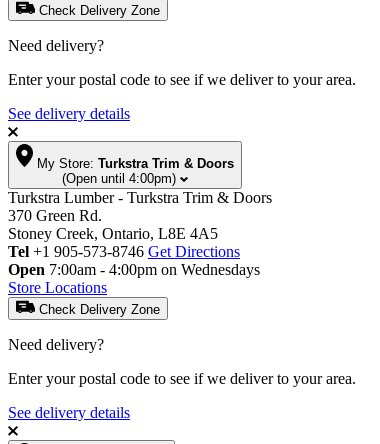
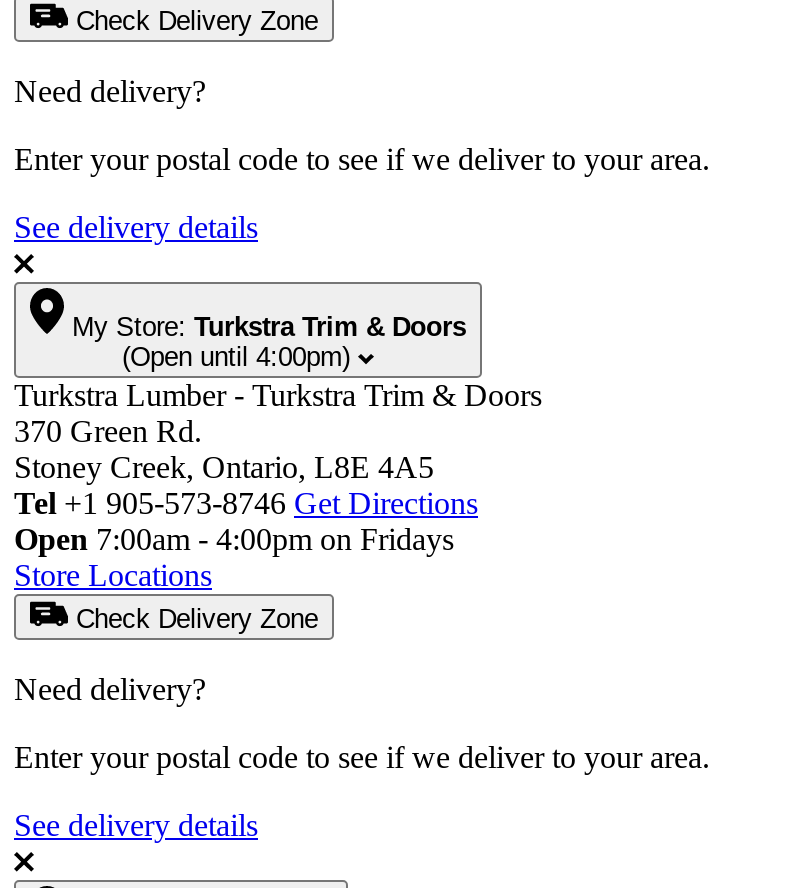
- Open 7:00am - 4:00pm on Wednesdays
+ Open 7:00am - 4:00pm on Fridays
